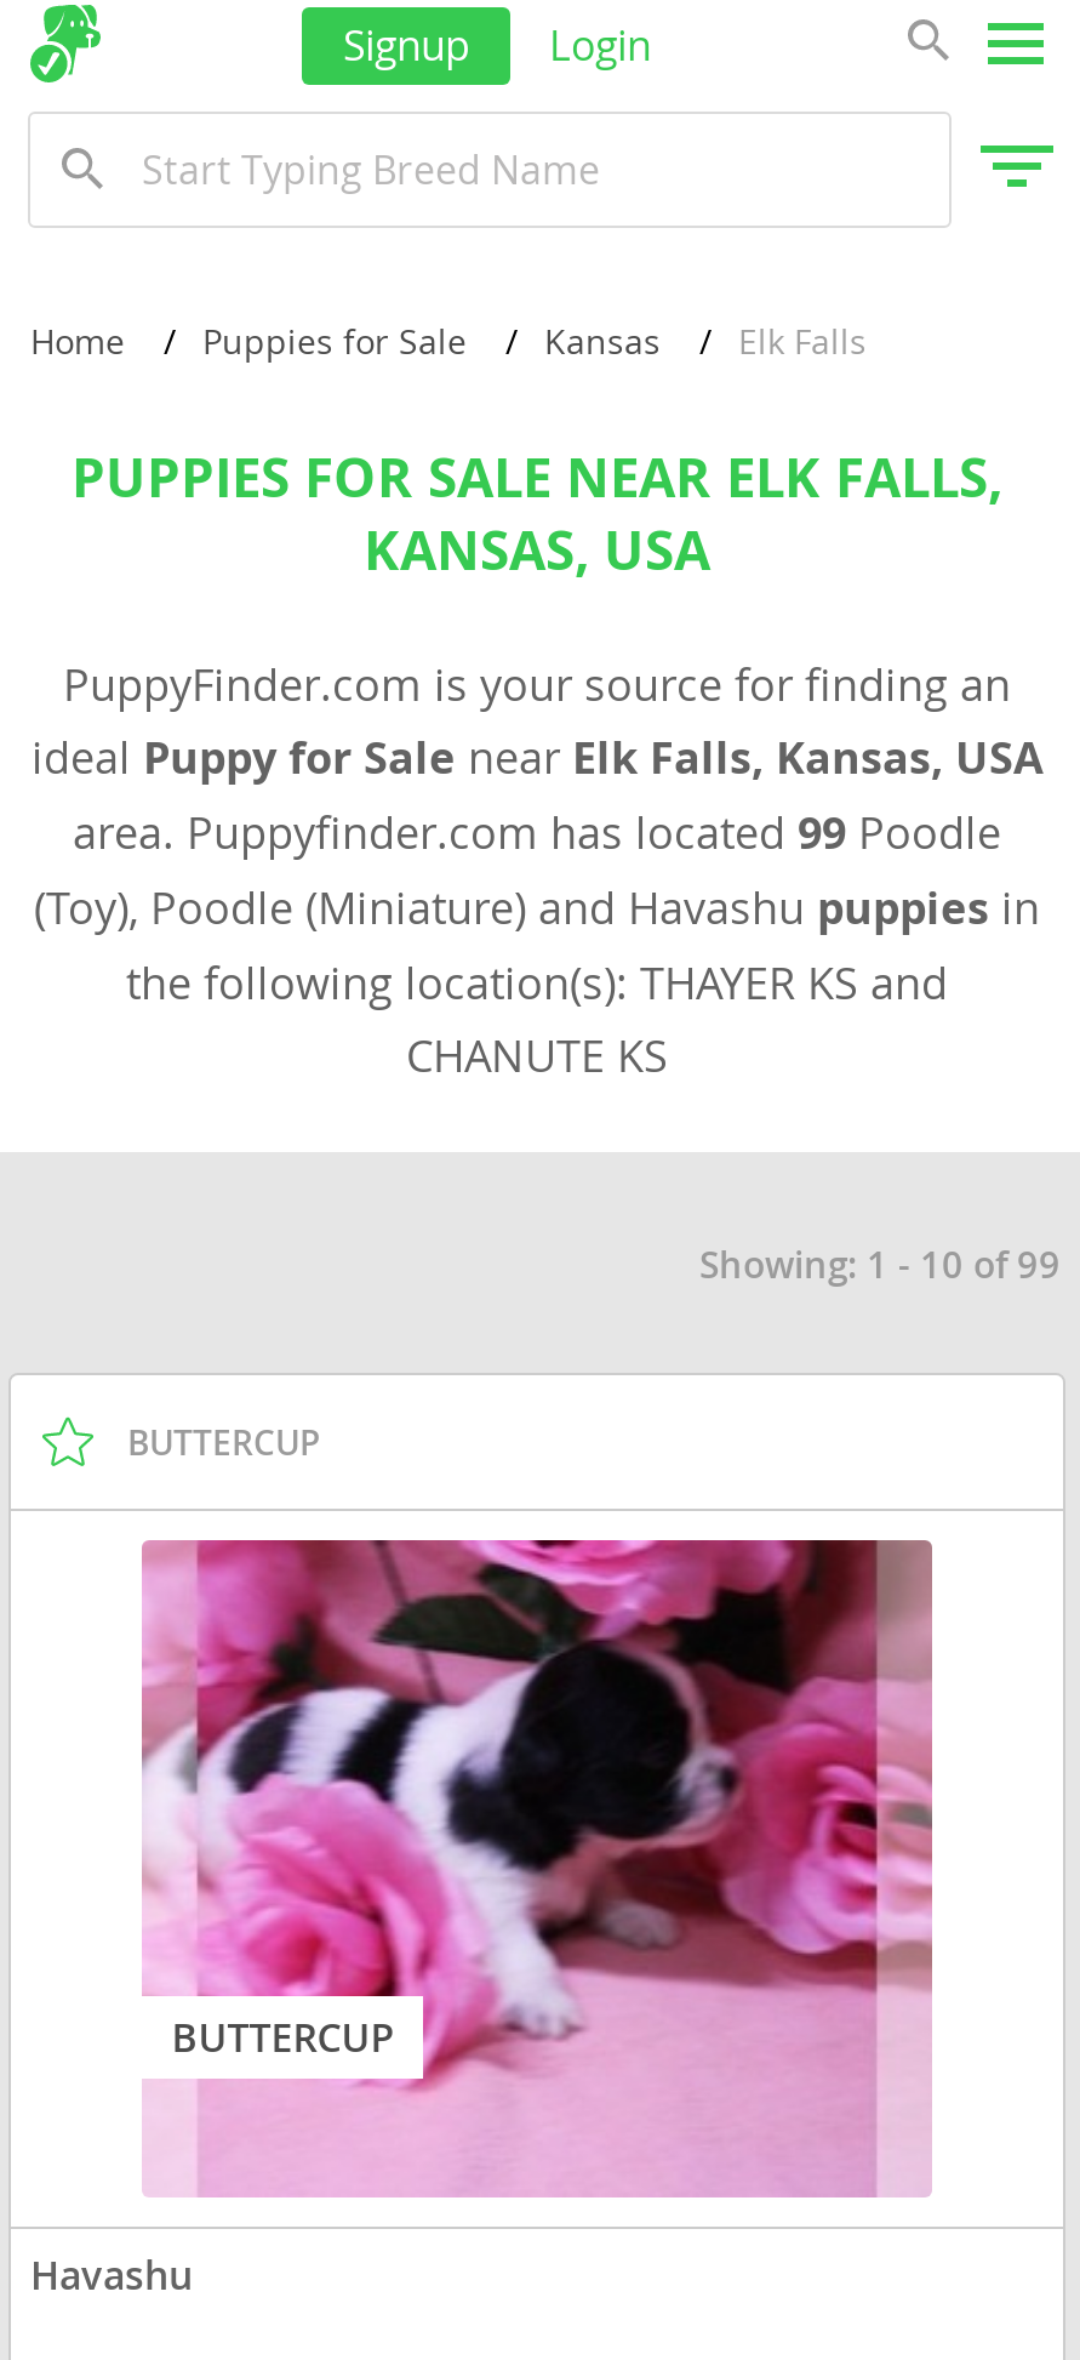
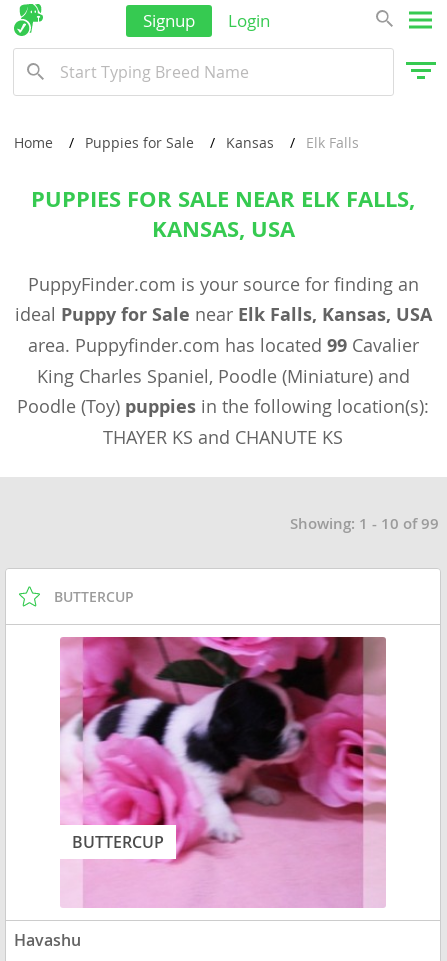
- area. Puppyfinder.com has located 99 Poodle
- (Toy), Poodle (Miniature) and Havashu puppies in
- the following location(s): THAYER KS and
- CHANUTE KS
+ area. Puppyfinder.com has located 99 Cavalier
+ King Charles Spaniel, Poodle (Miniature) and
+ Poodle (Toy) puppies in the following location(s):
+ THAYER KS and CHANUTE KS
